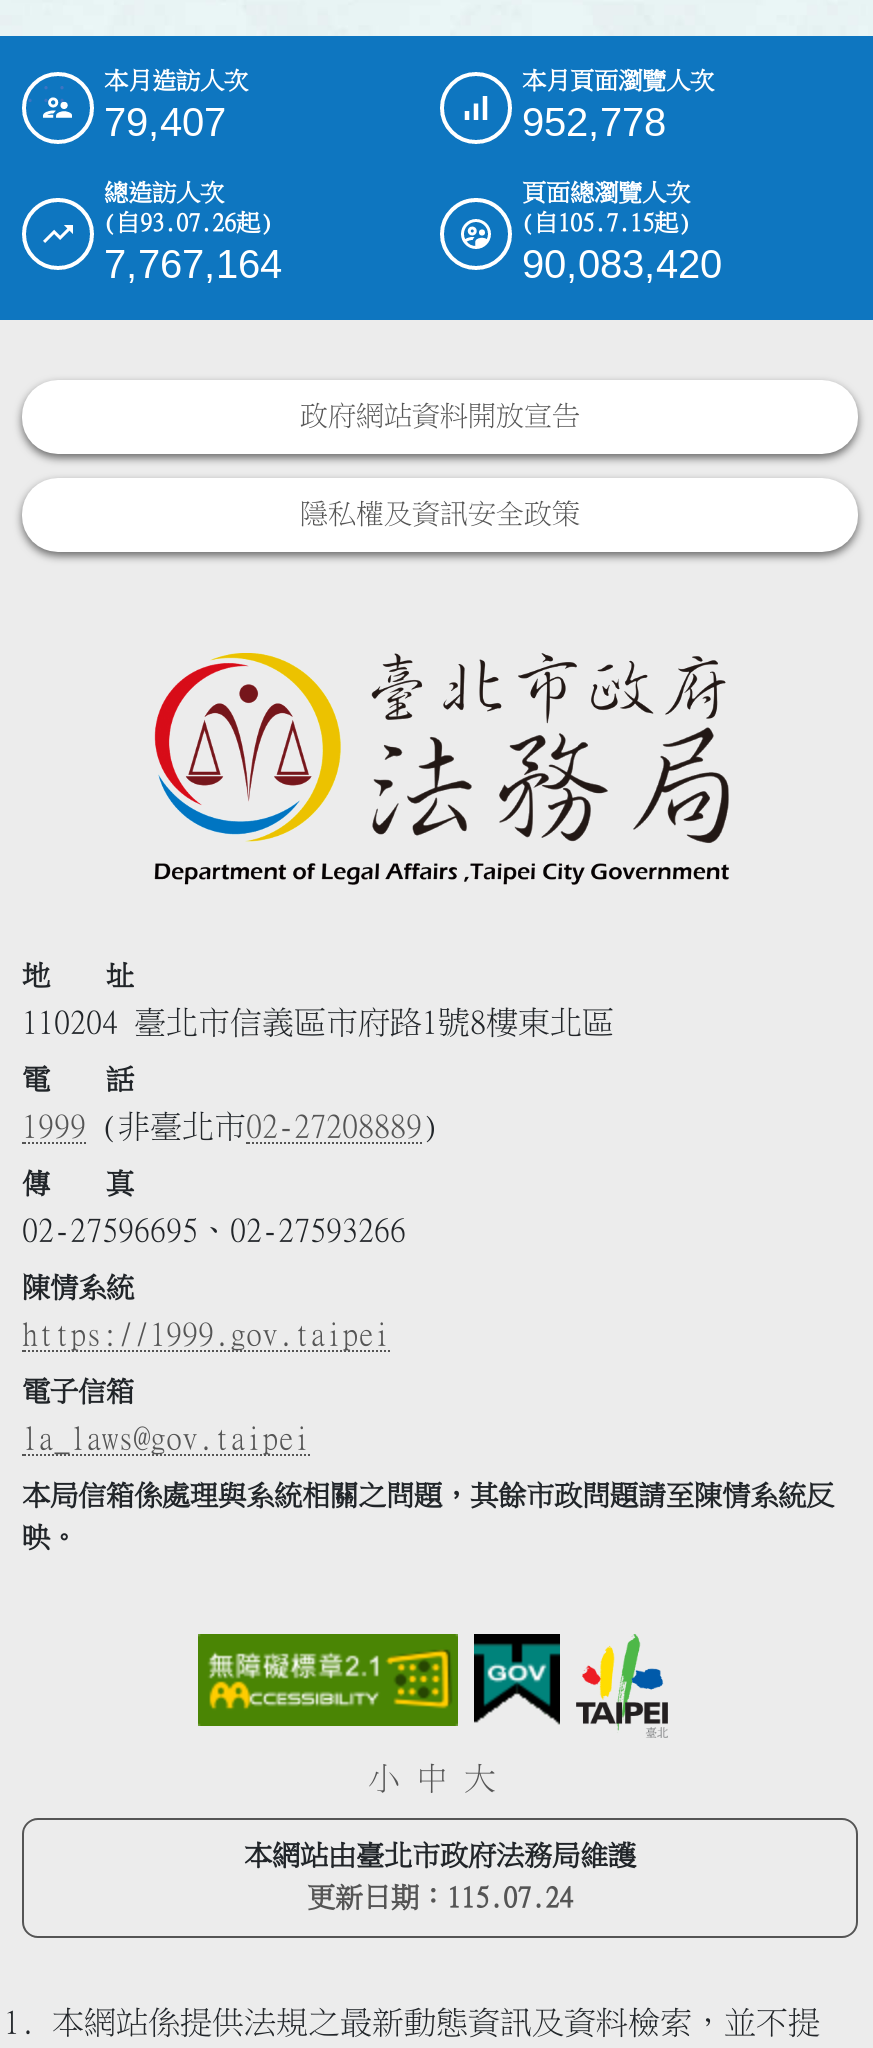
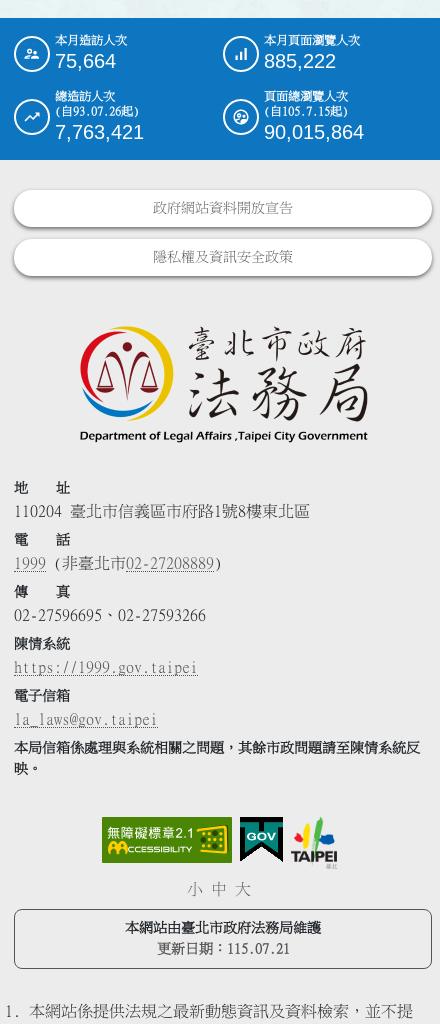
- 79,407
+ 75,664

- 952,778
+ 885,222

- 7,767,164
+ 7,763,421

- 90,083,420
+ 90,015,864

- 更新日期：115.07.24
+ 更新日期：115.07.21
